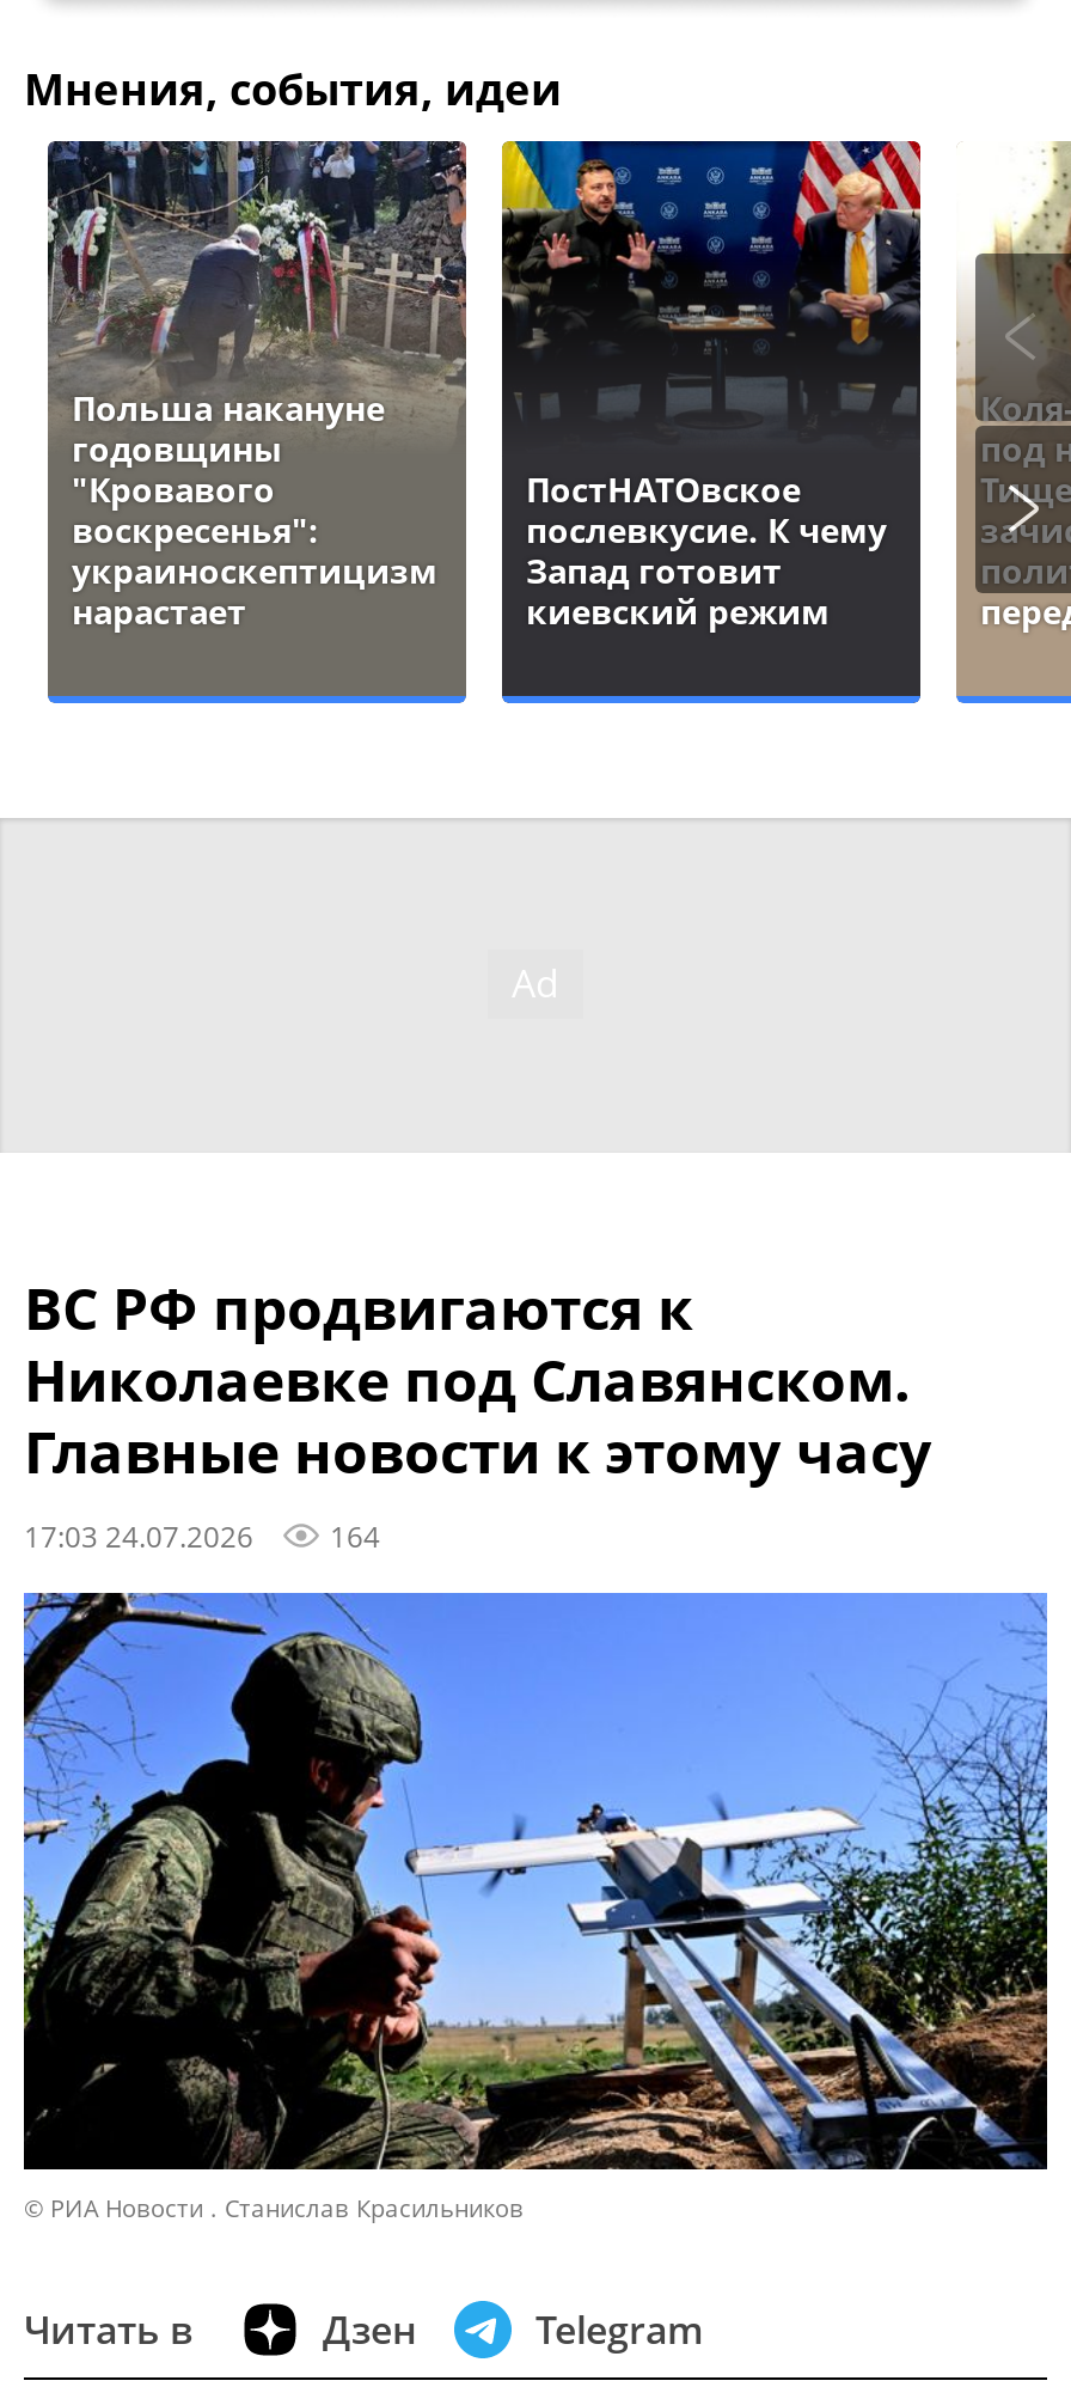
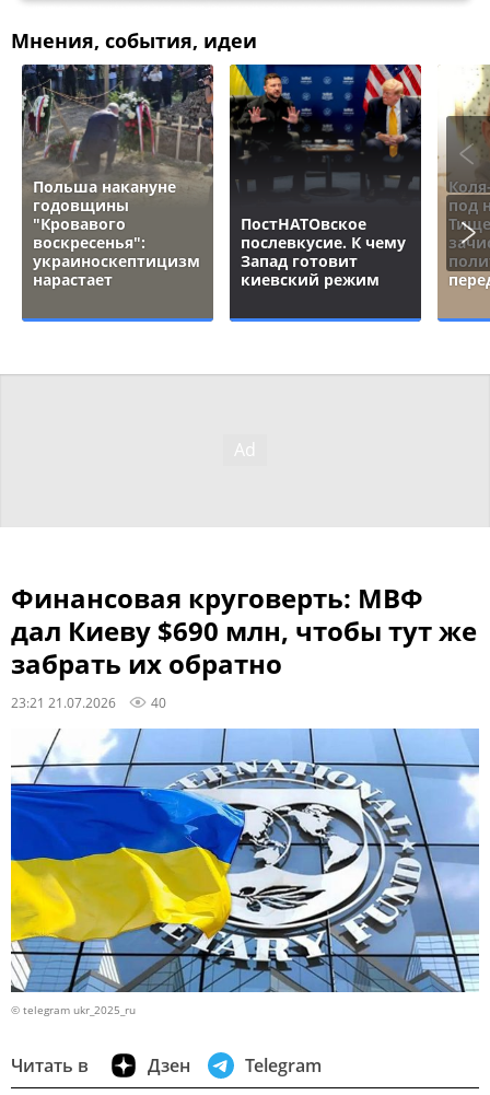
- ВС РФ продвигаются к
- Николаевке под Славянском.
- Главные новости к этому часу
- 17:03 24.07.2026
- 164
+ Финансовая круговерть: МВФ
+ дал Киеву $690 млн, чтобы тут же
+ забрать их обратно
+ 23:21 21.07.2026
+ 40

- [image]
- © РИА Новости . Станислав Красильников
+ [image]
+ © telegram ukr_2025_ru
